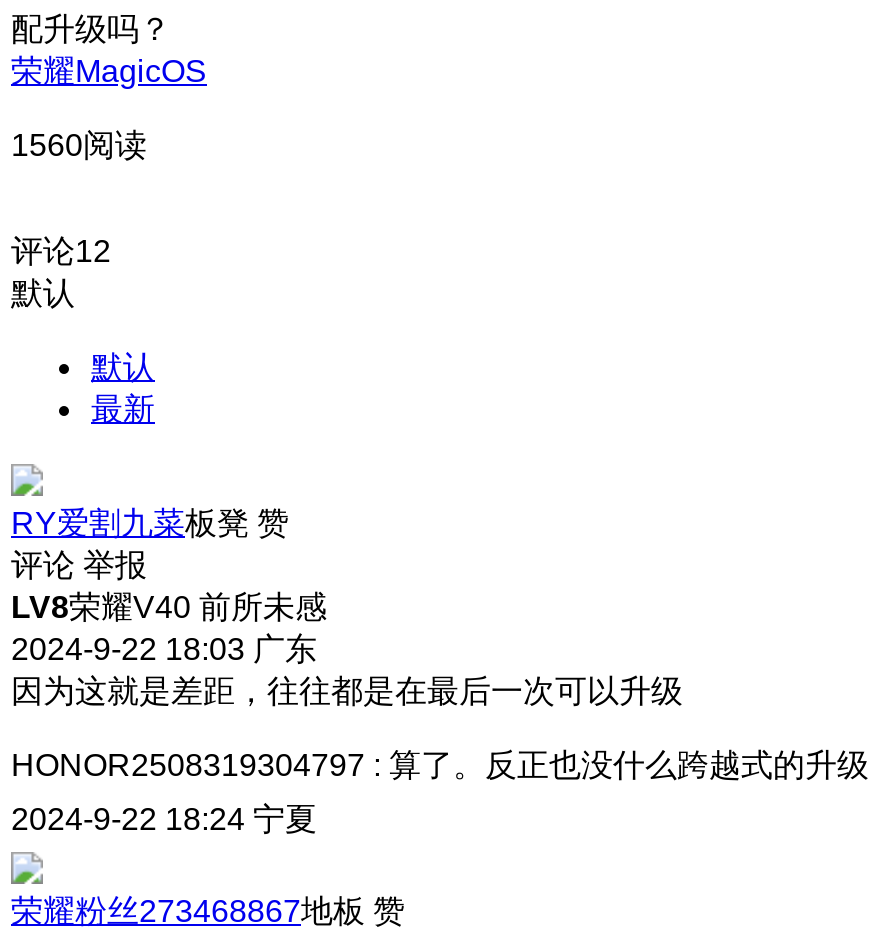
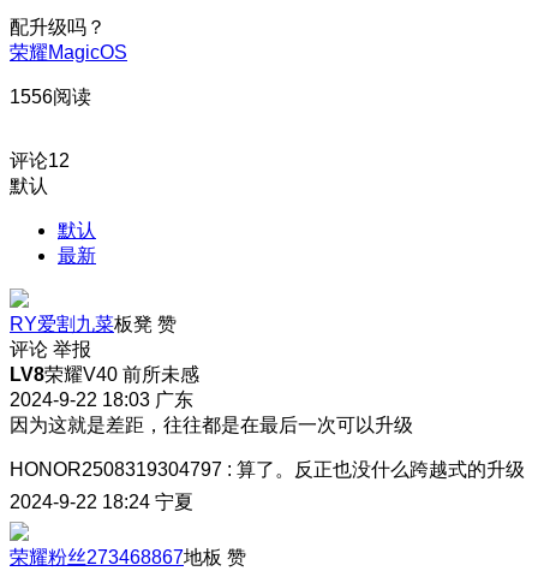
- 1560阅读
+ 1556阅读
